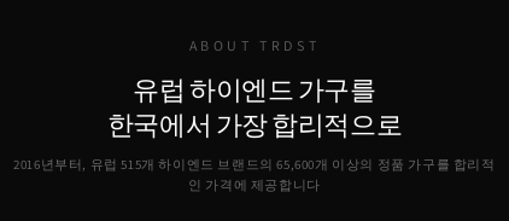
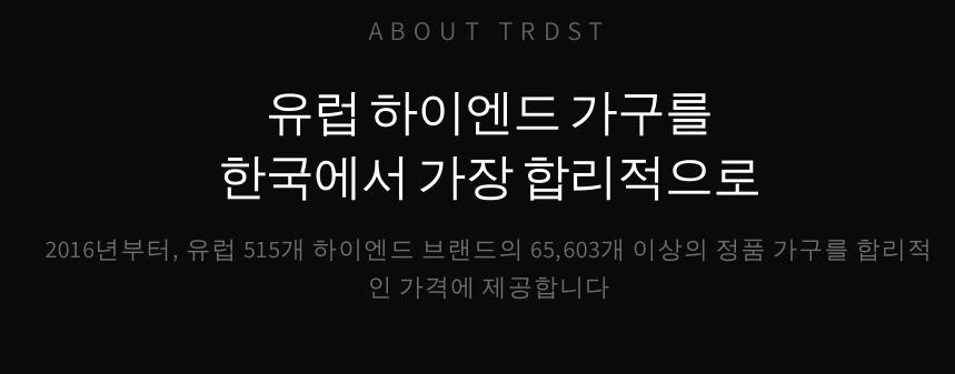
- 2016년부터, 유럽 515개 하이엔드 브랜드의 65,600개 이상의 정품 가구를 합리적
+ 2016년부터, 유럽 515개 하이엔드 브랜드의 65,603개 이상의 정품 가구를 합리적
